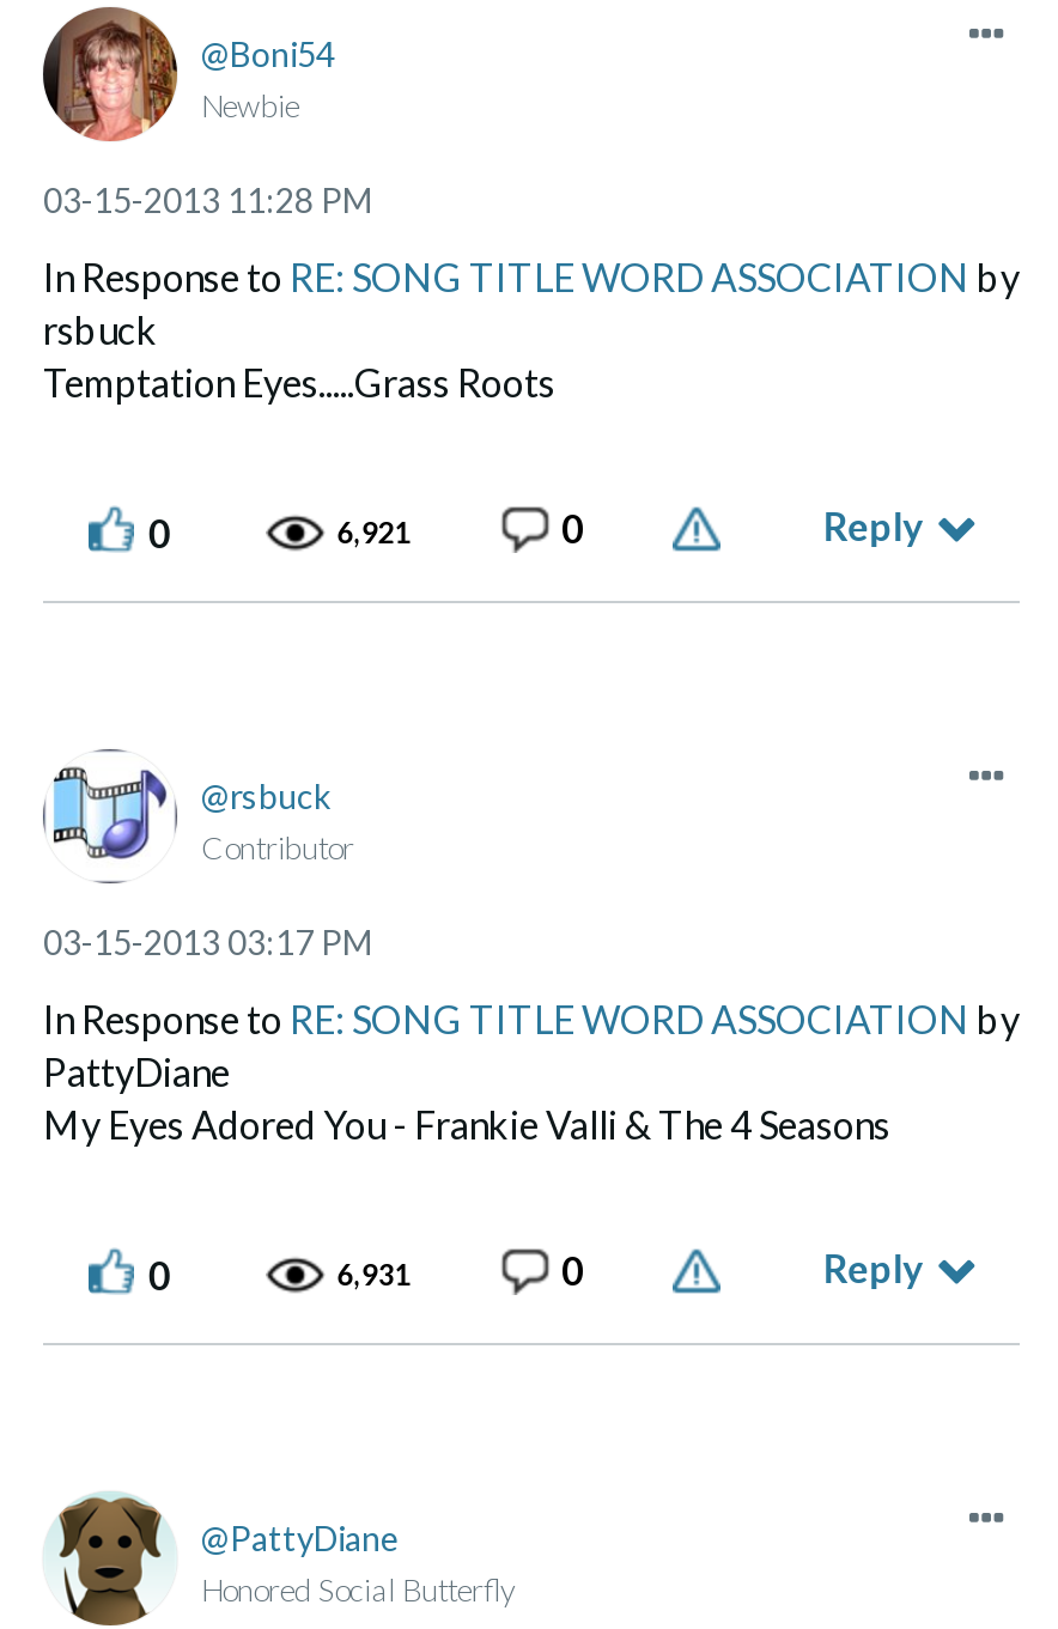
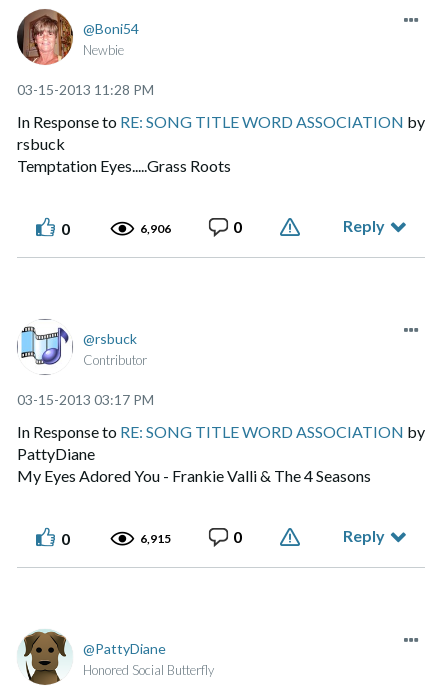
- 6,921
+ 6,906

- 6,931
+ 6,915
